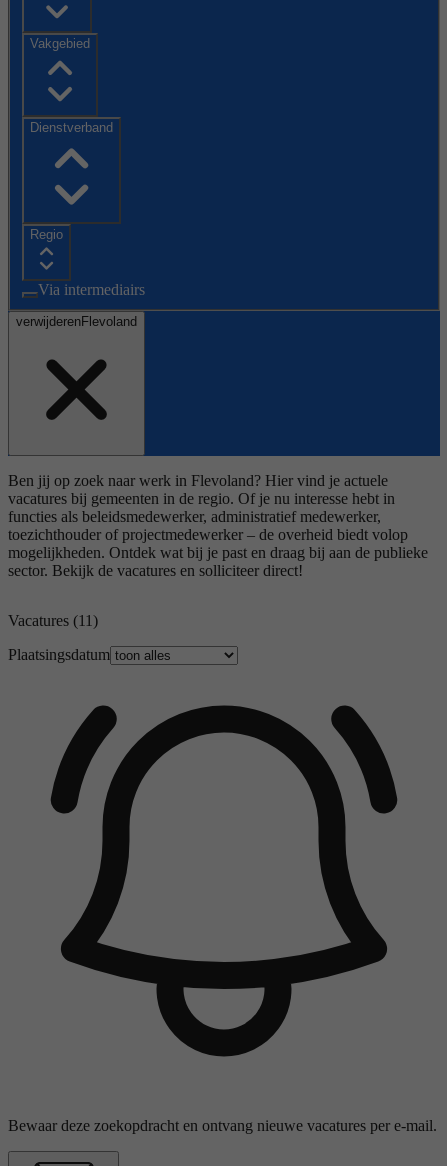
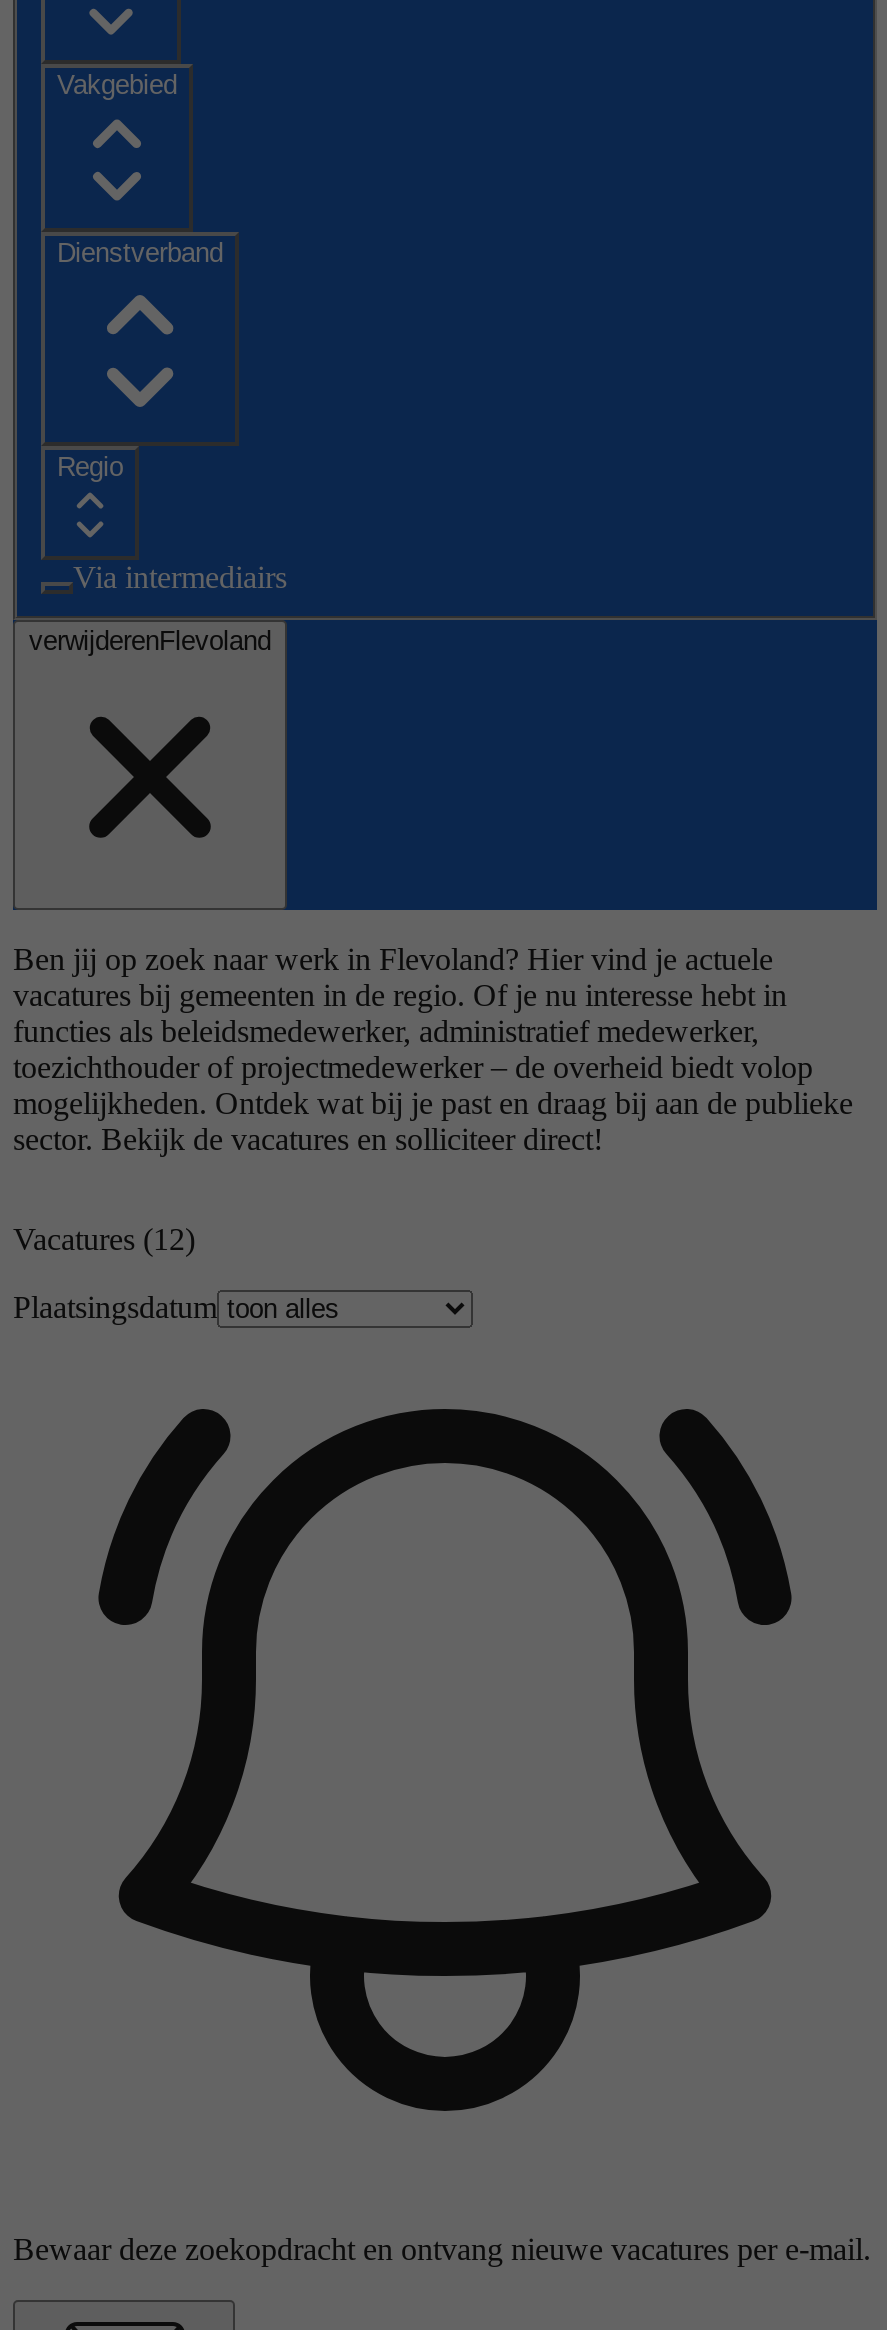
- Vacatures (11)
+ Vacatures (12)
